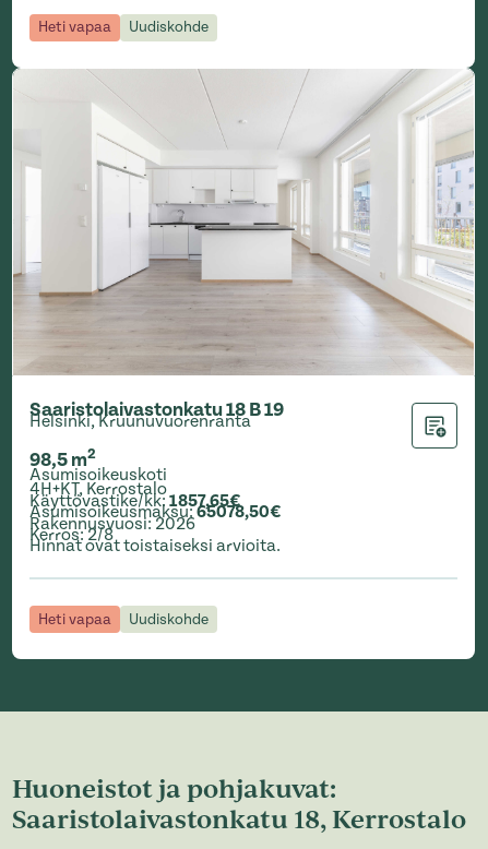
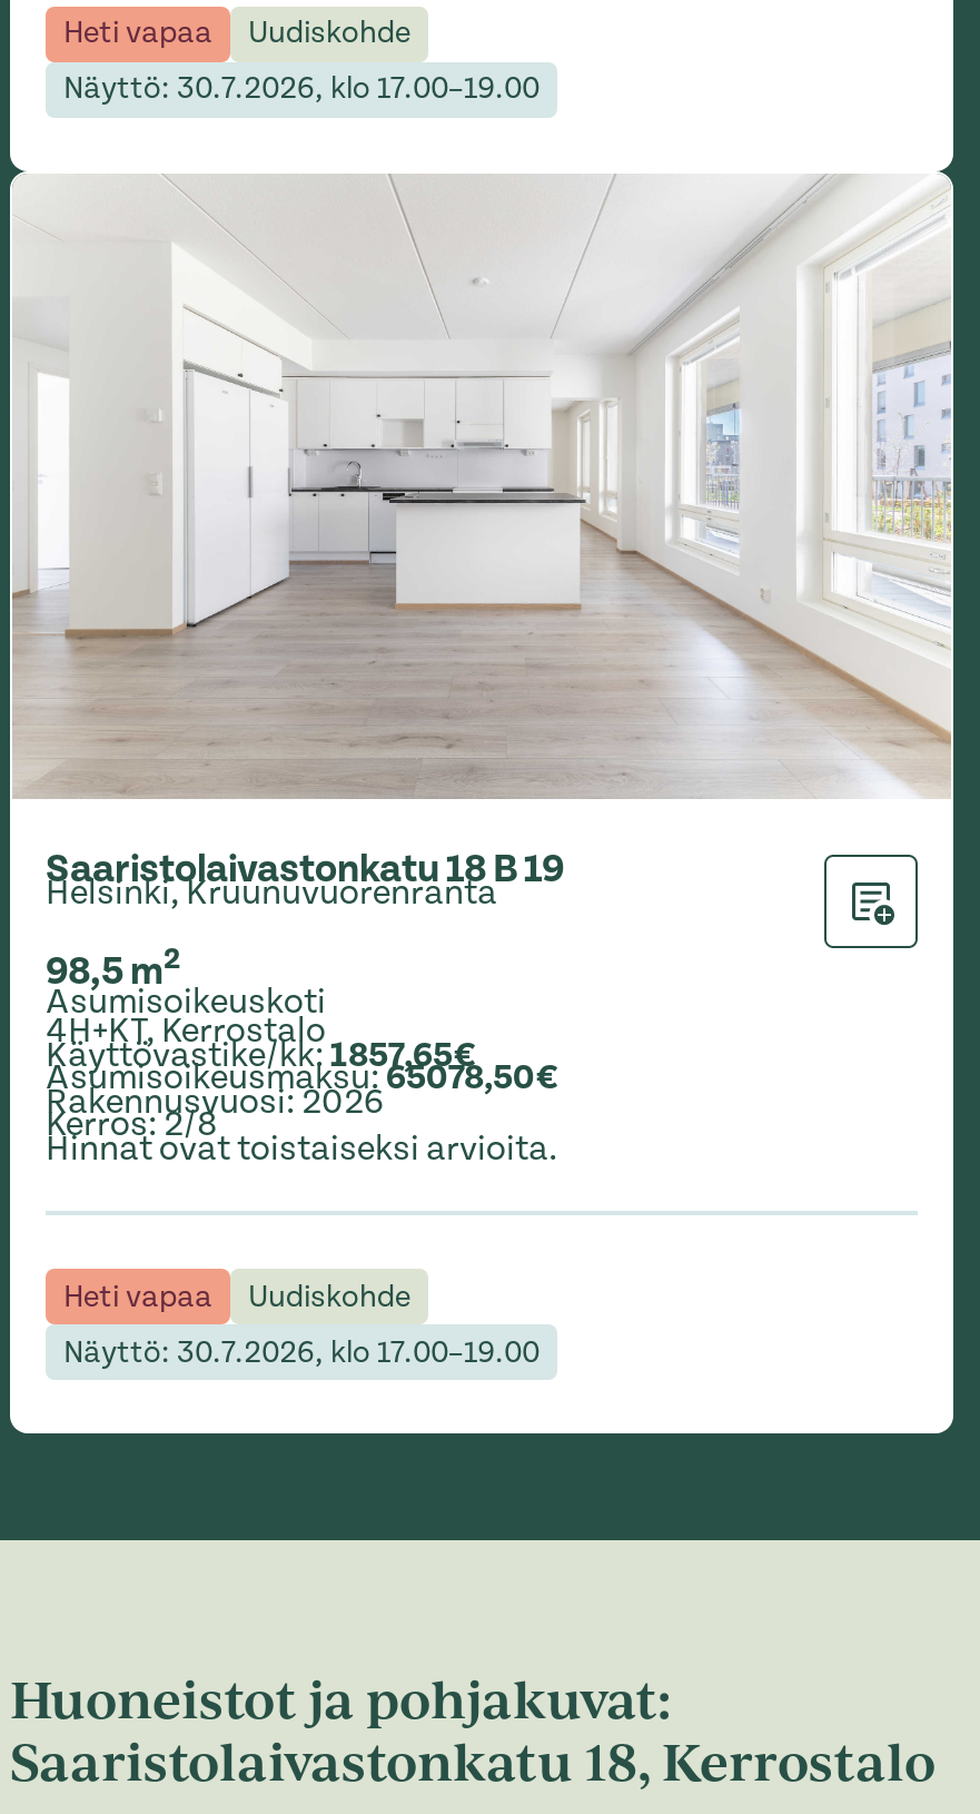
+ Näyttö: 30.7.2026, klo 17.00–19.00

+ Näyttö: 30.7.2026, klo 17.00–19.00
